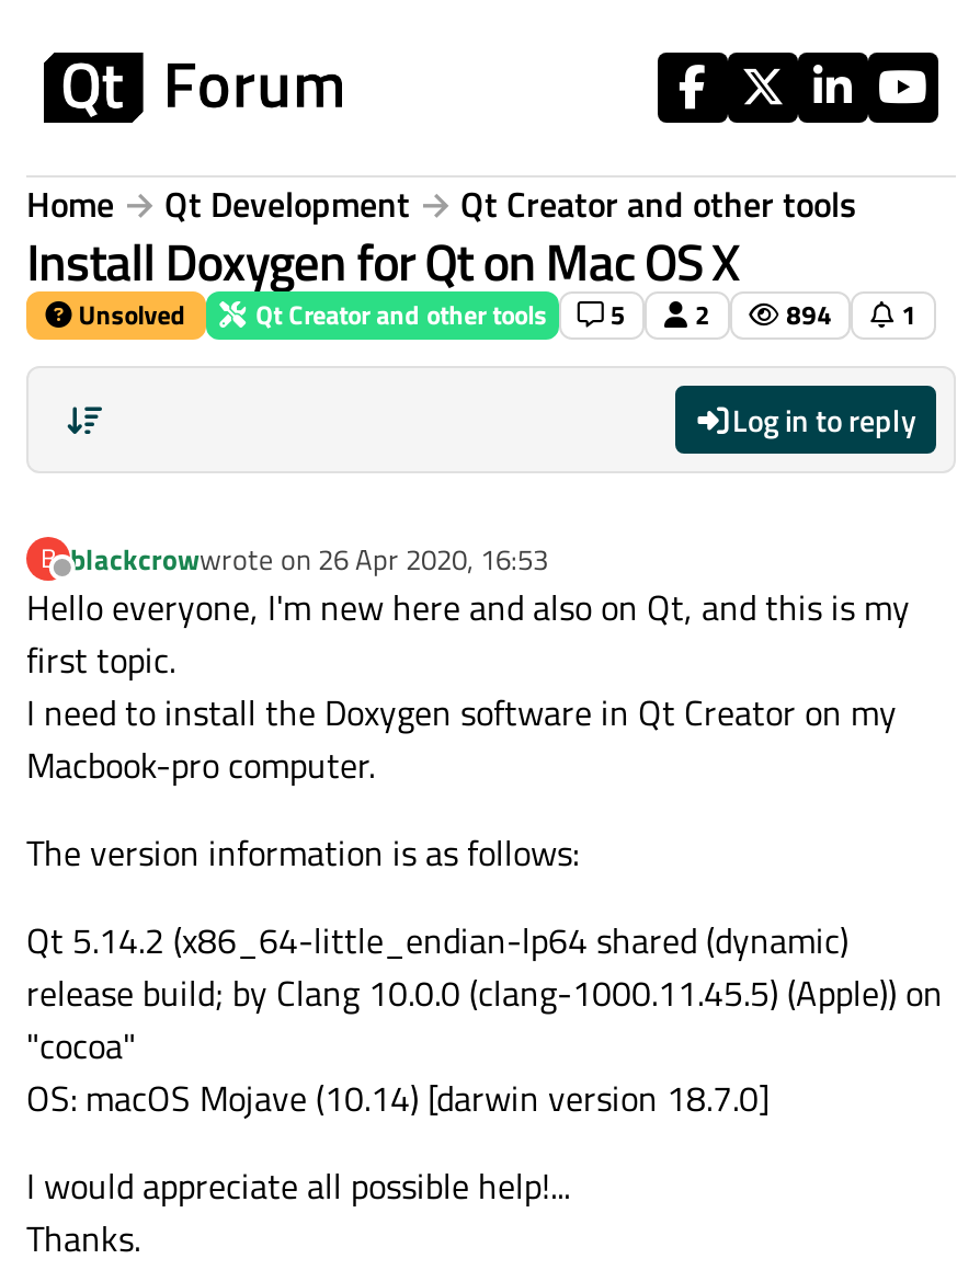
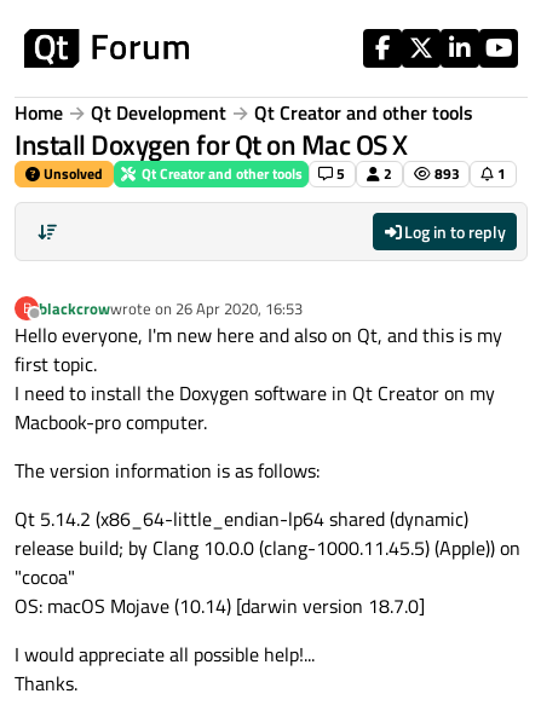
- Unsolved Qt Creator and other tools 5 2 894 1
+ Unsolved Qt Creator and other tools 5 2 893 1
